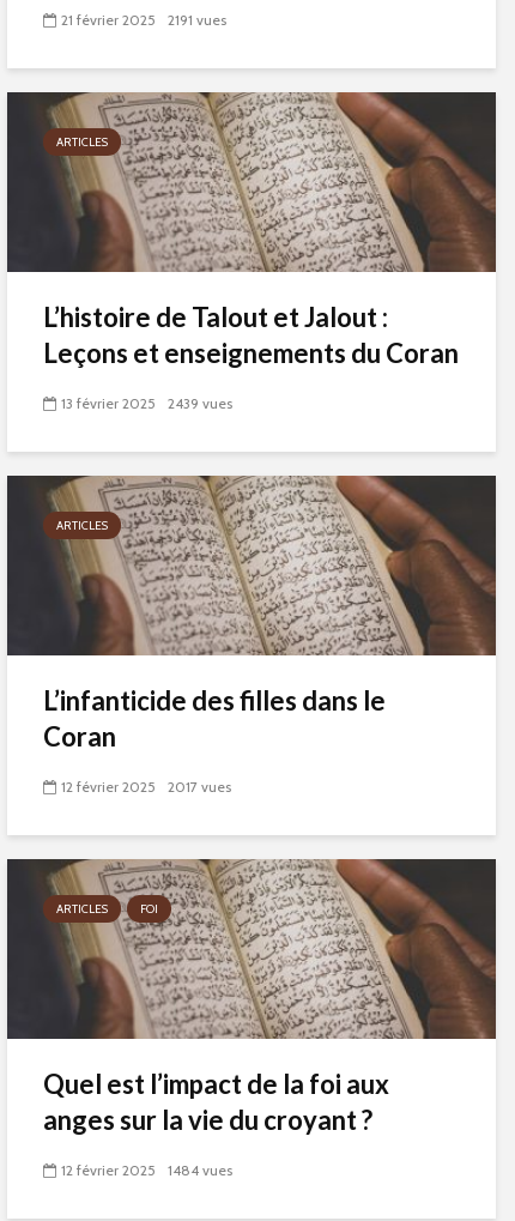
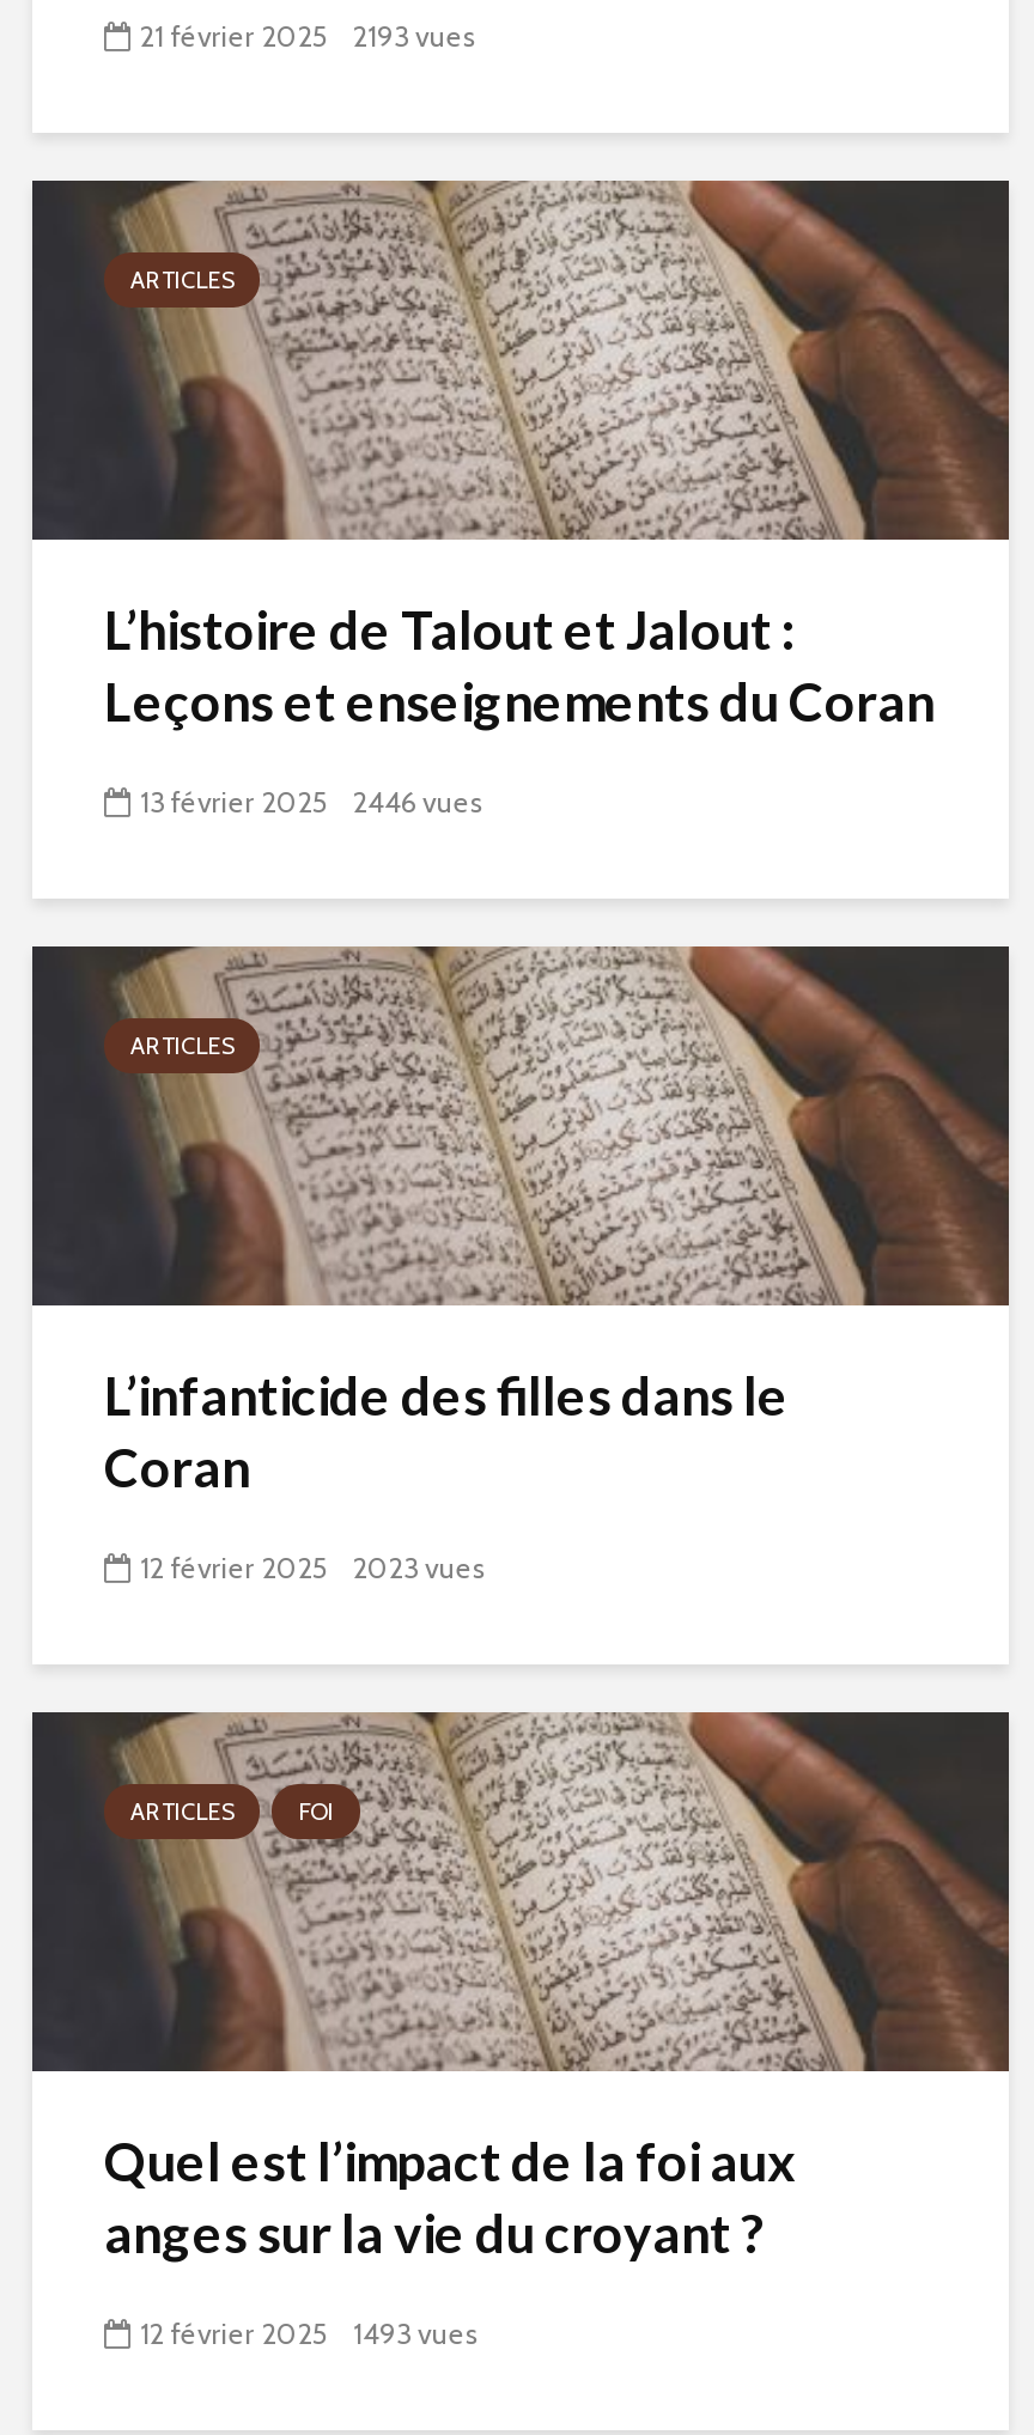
- 21 février 2025 2191 vues
+ 21 février 2025 2193 vues

- 13 février 2025 2439 vues
+ 13 février 2025 2446 vues

- 12 février 2025 2017 vues
+ 12 février 2025 2023 vues

- 12 février 2025 1484 vues
+ 12 février 2025 1493 vues
